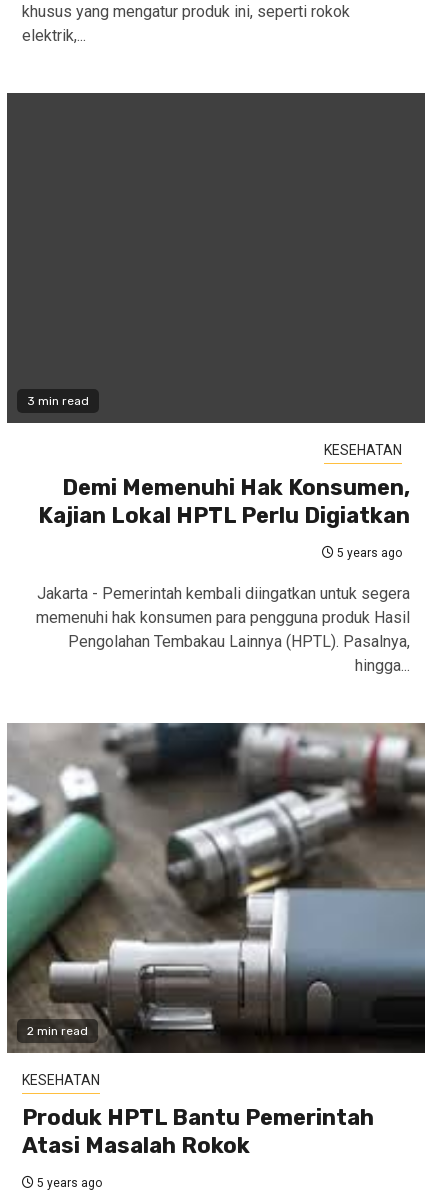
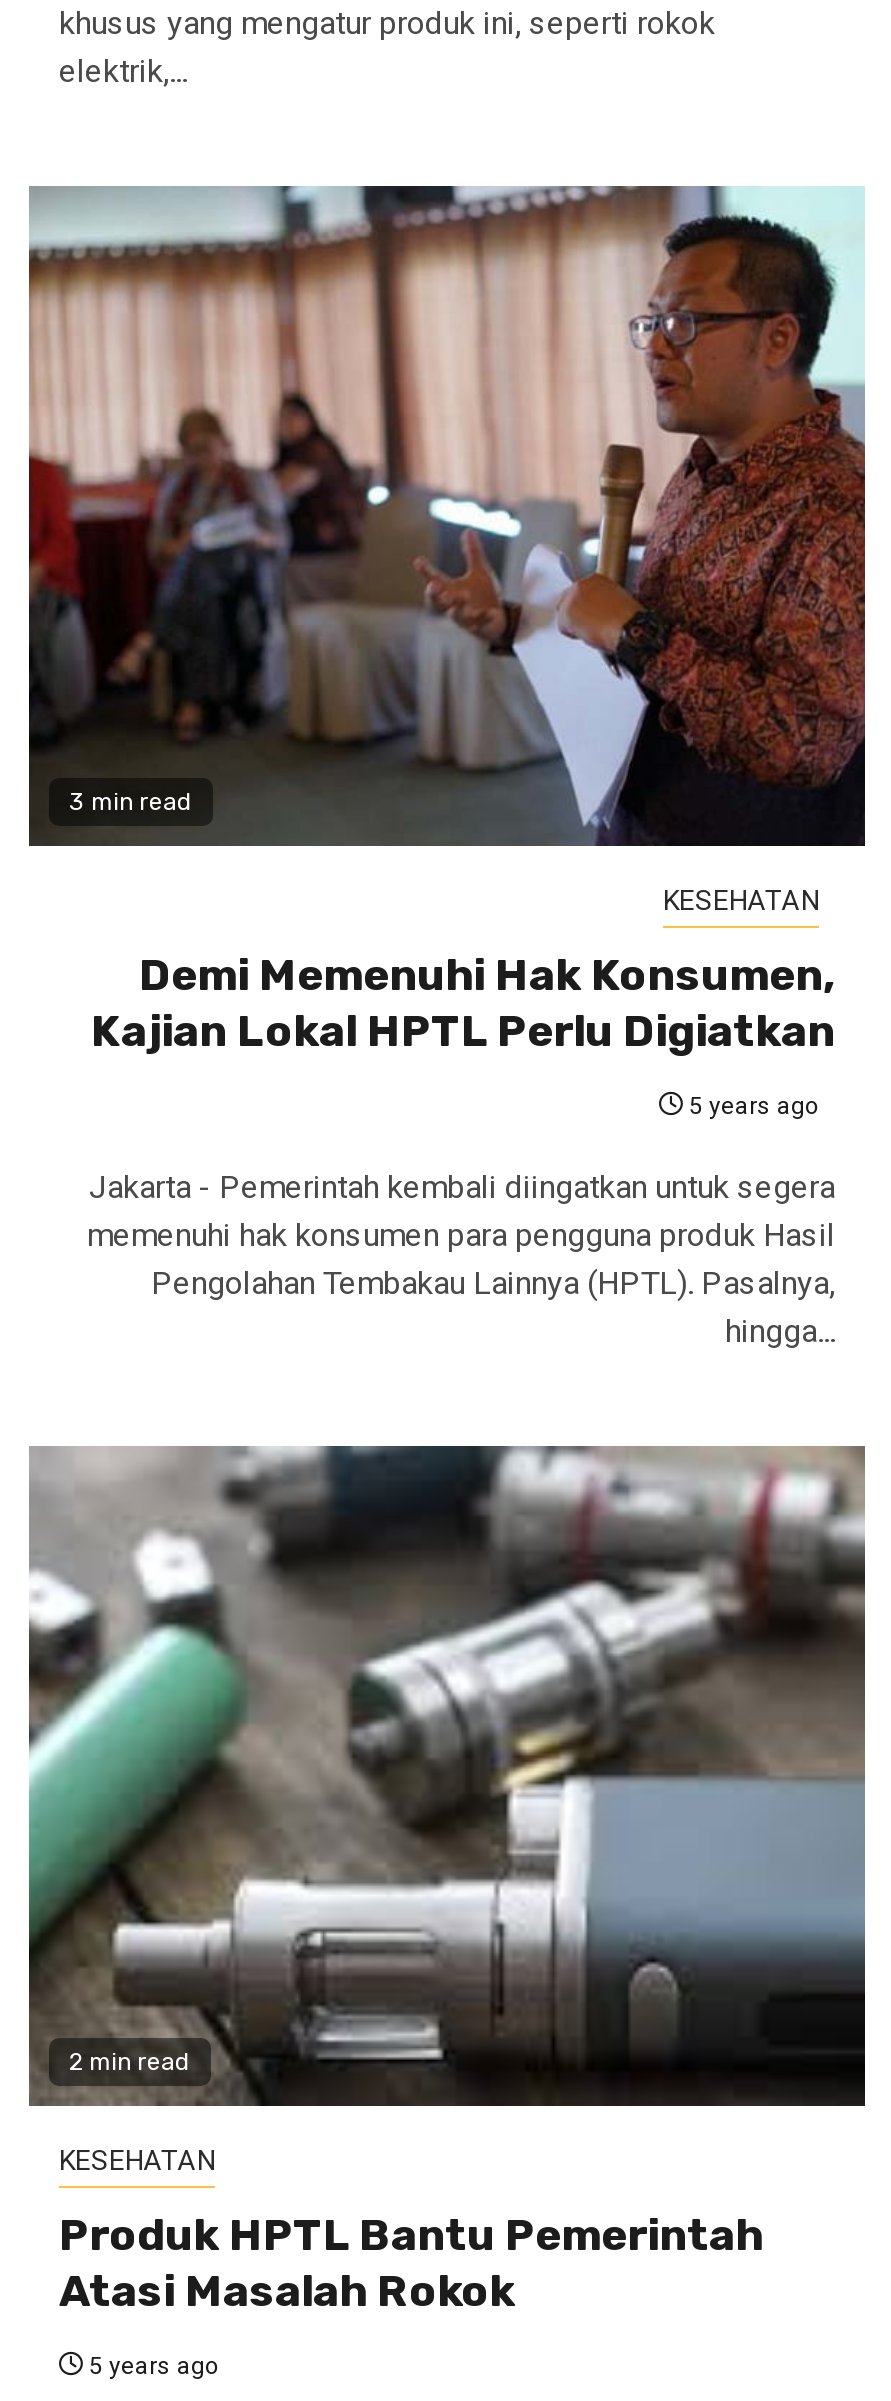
+ [image]
